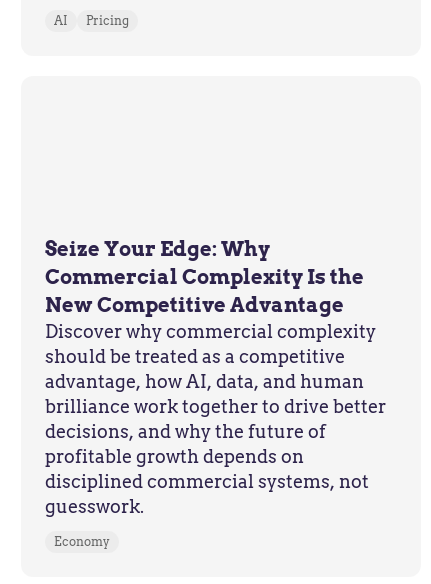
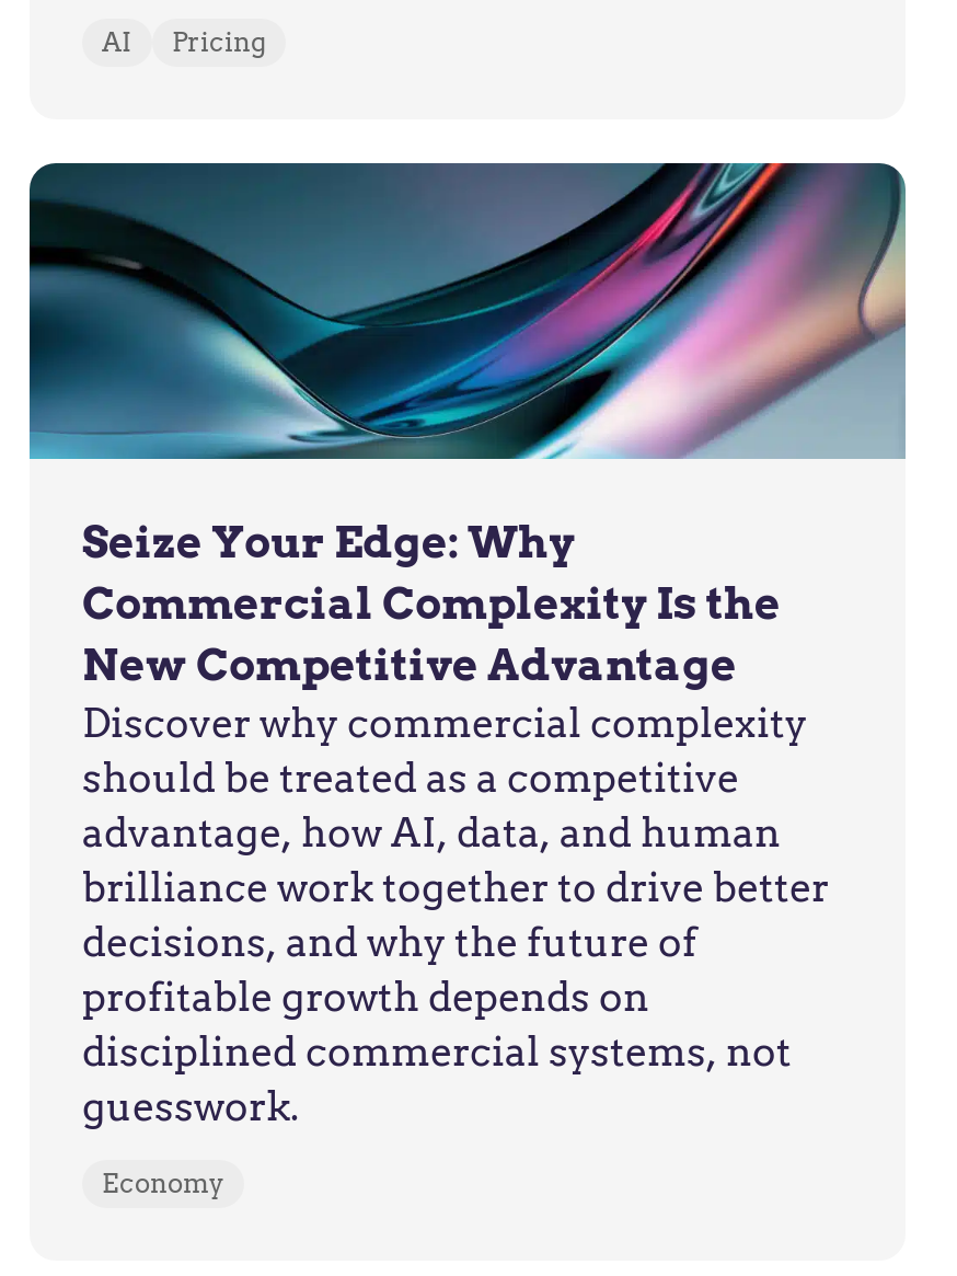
+ [image]
